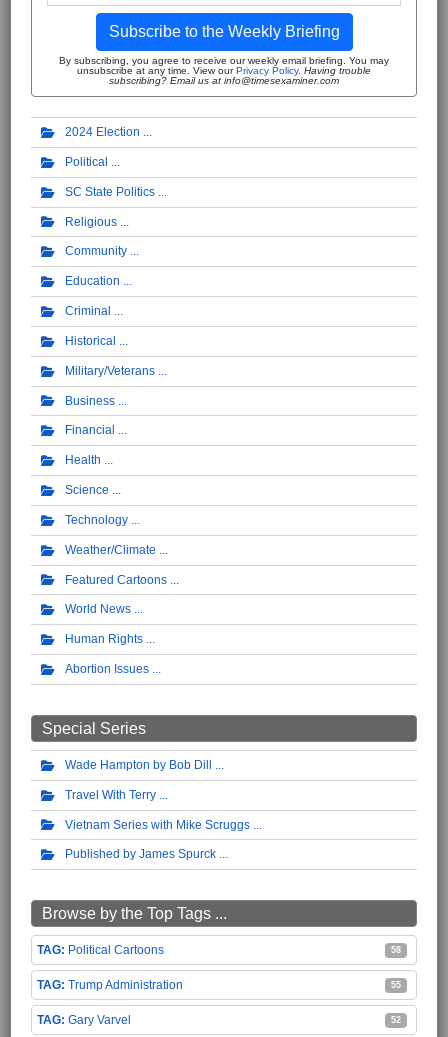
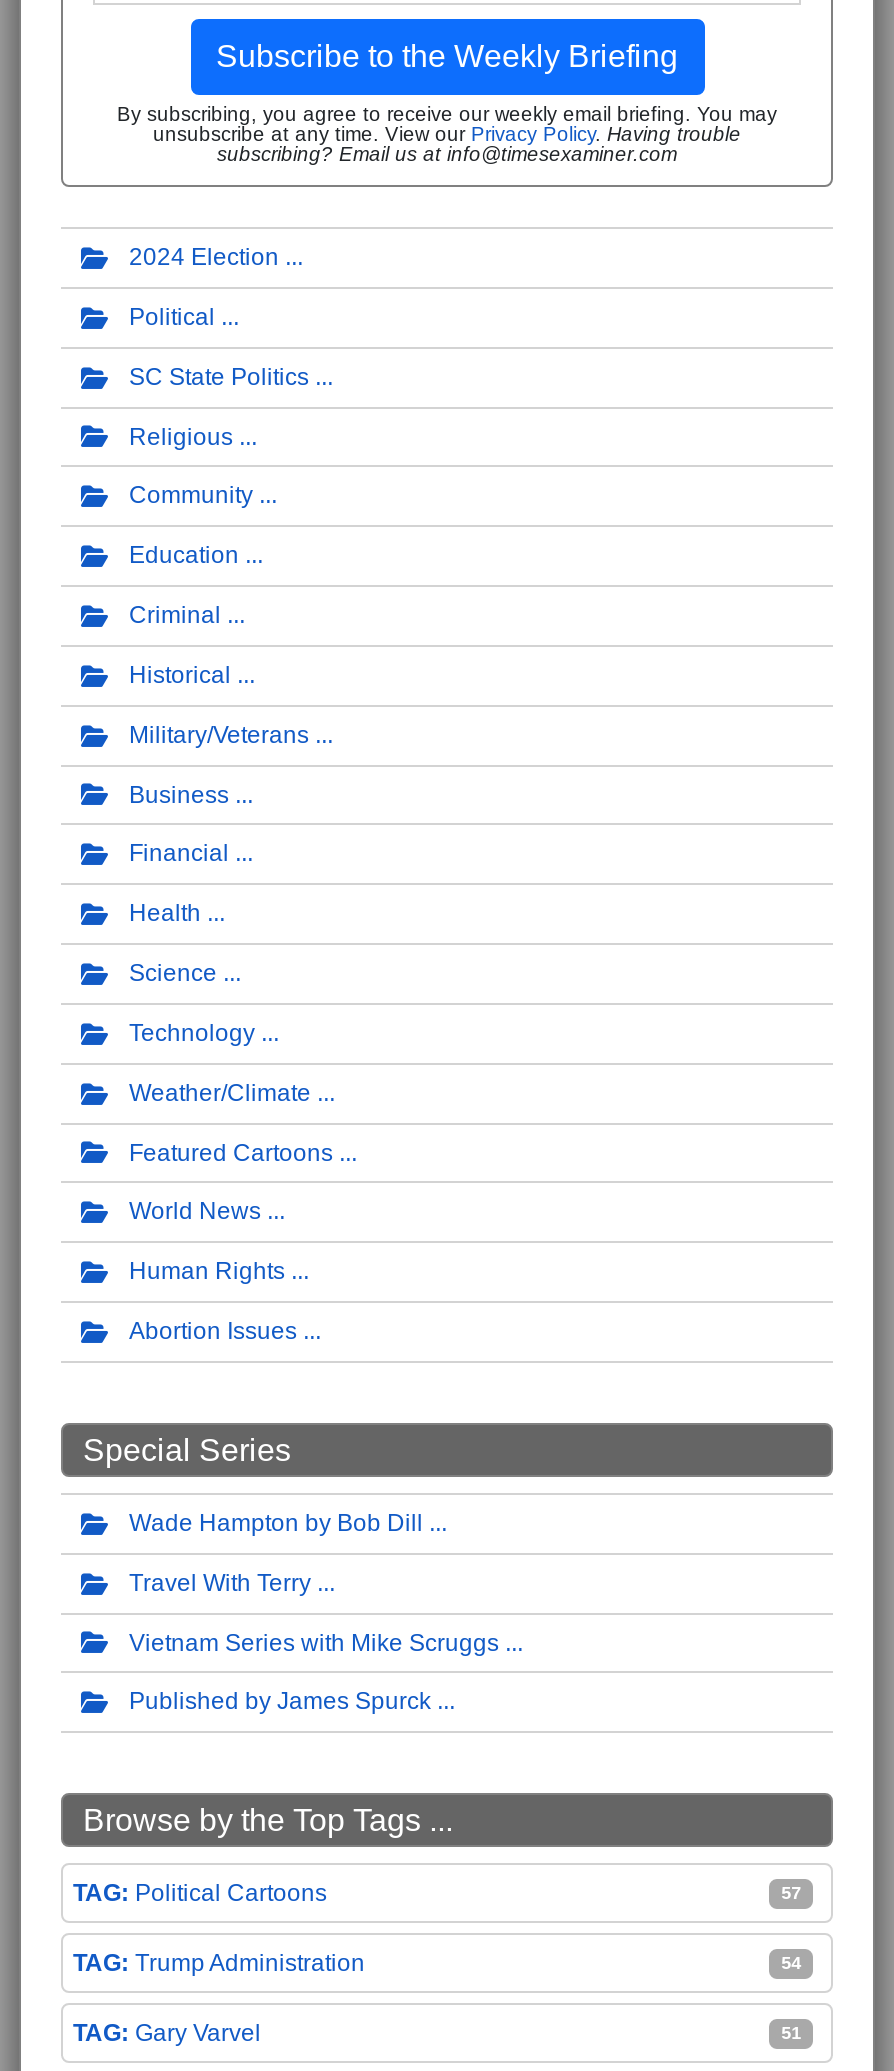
- 58
+ 57

- 55
+ 54

- 52
+ 51
